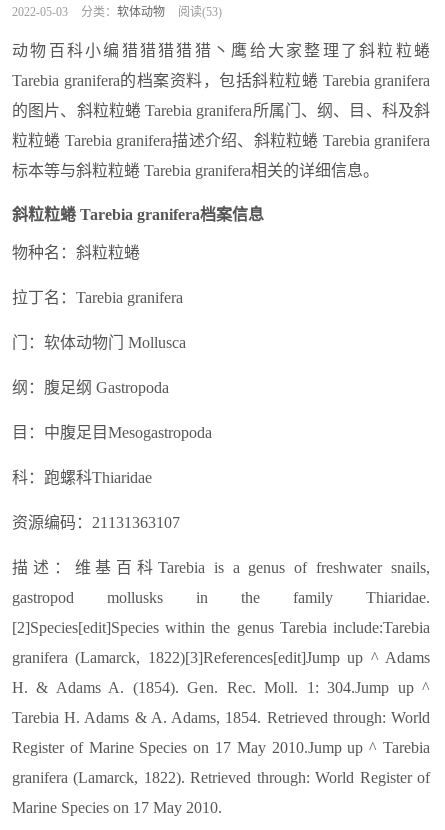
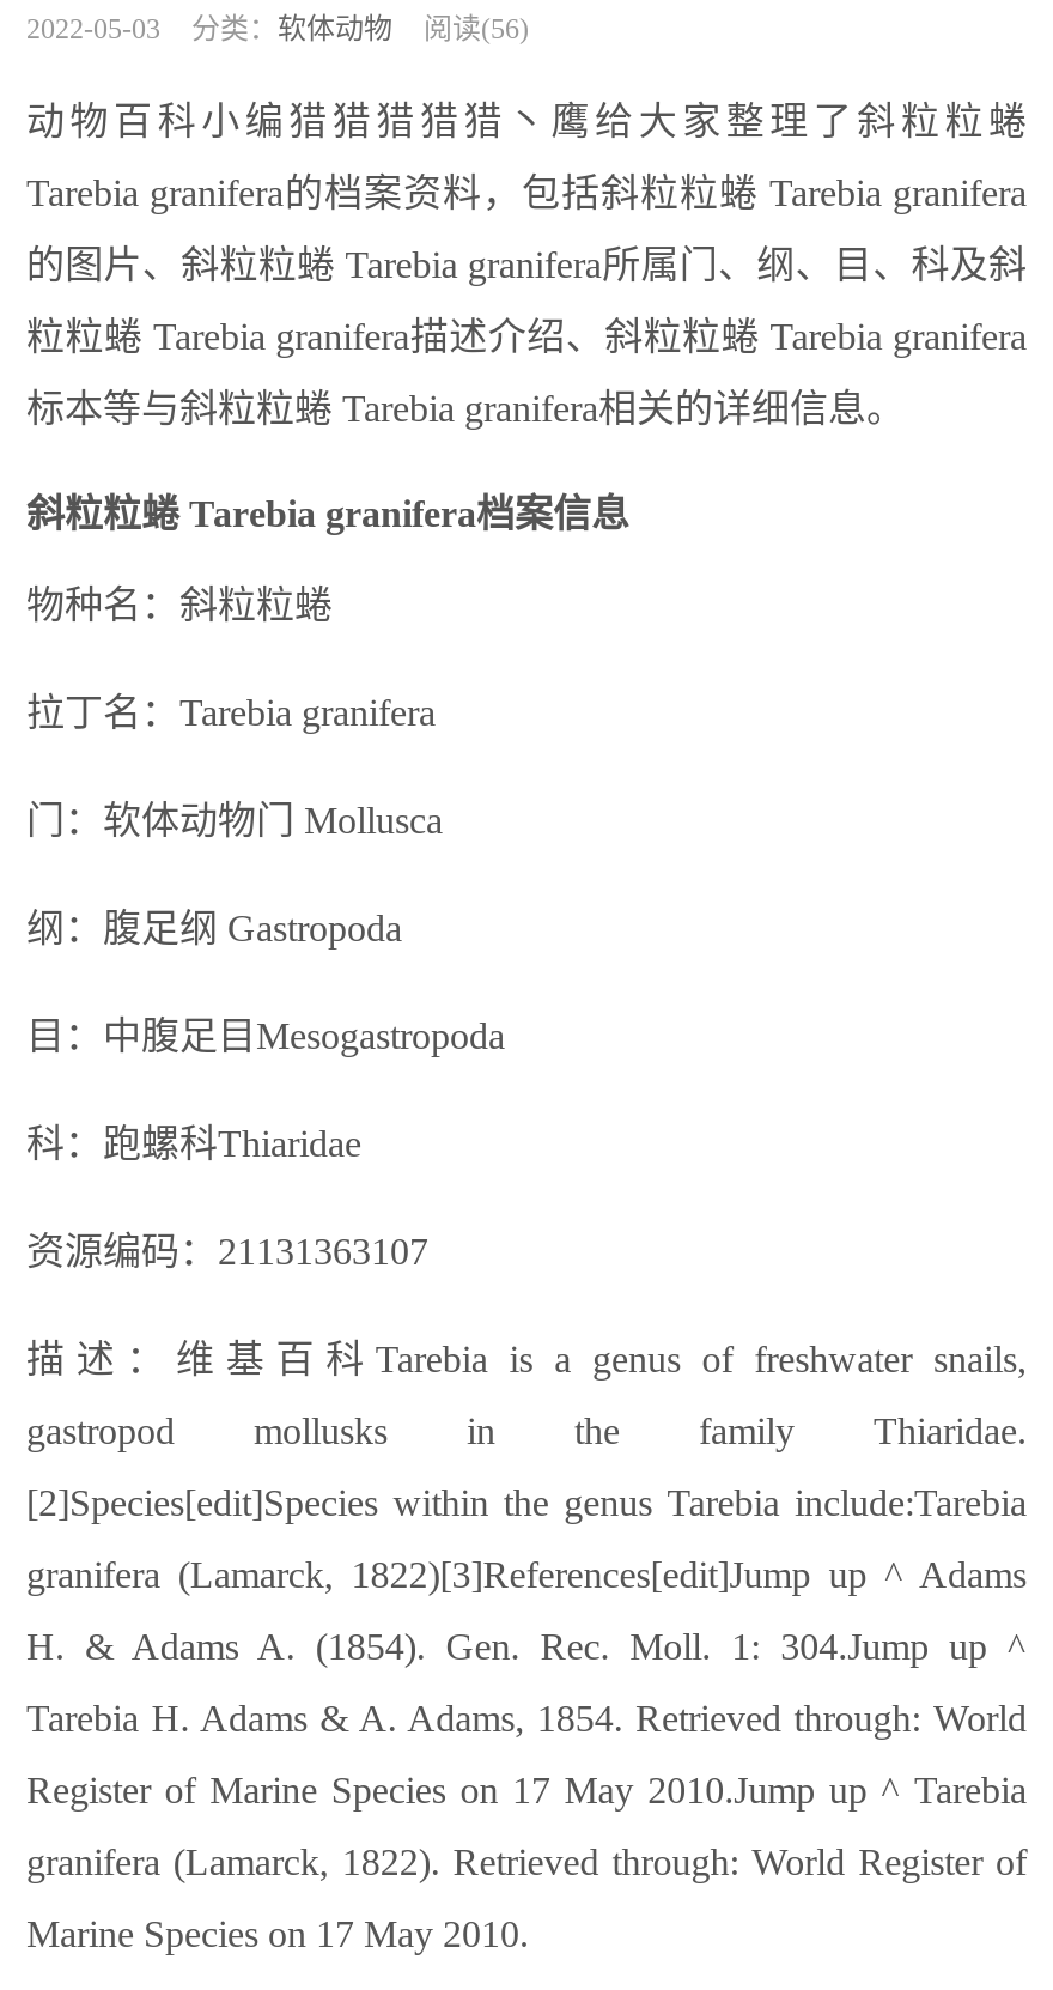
- 2022-05-03 分类：软体动物 阅读(53)
+ 2022-05-03 分类：软体动物 阅读(56)
